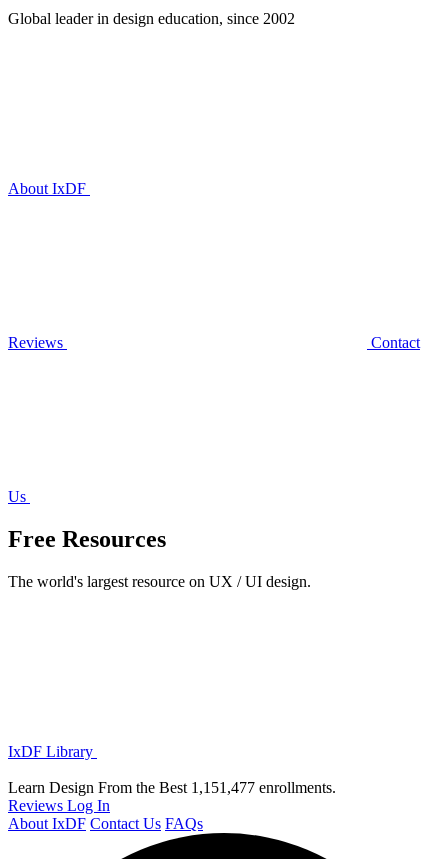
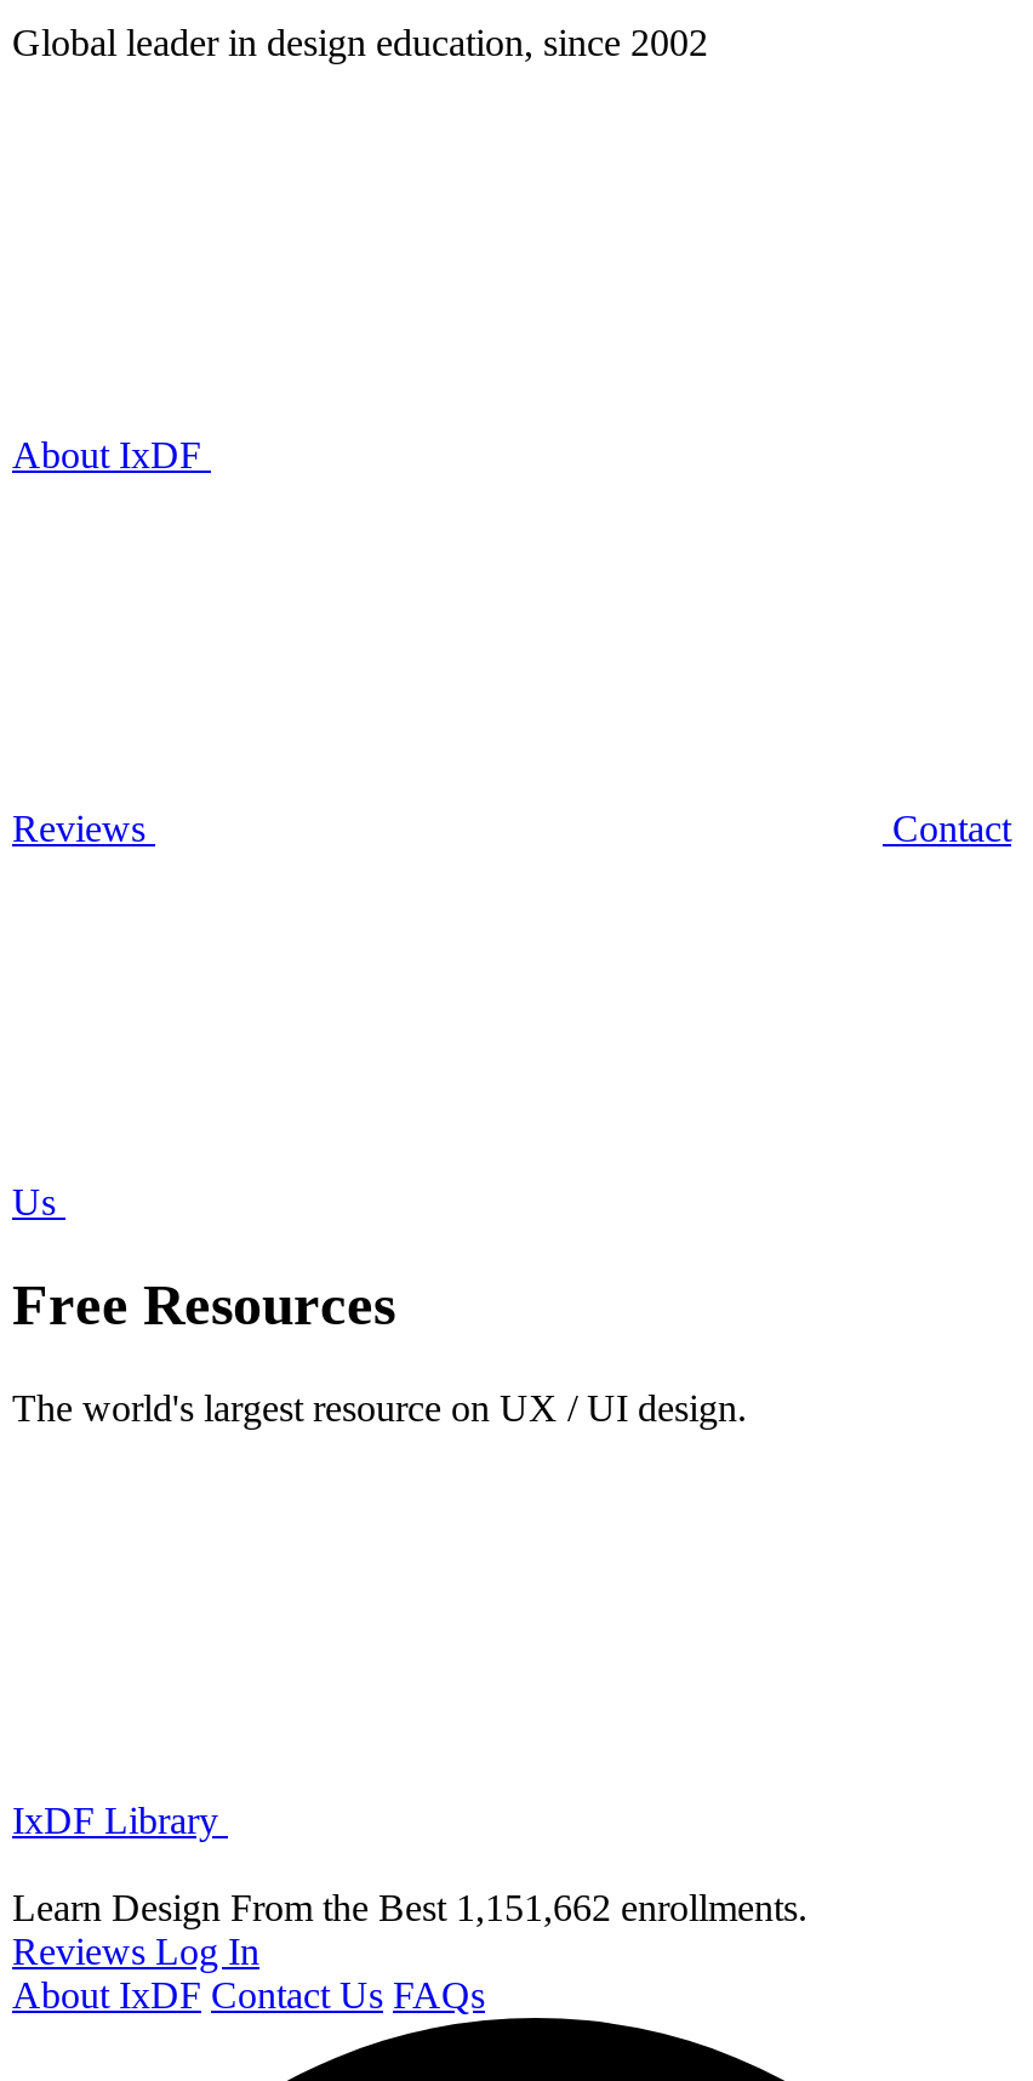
- Learn Design From the Best 1,151,477 enrollments.
+ Learn Design From the Best 1,151,662 enrollments.
